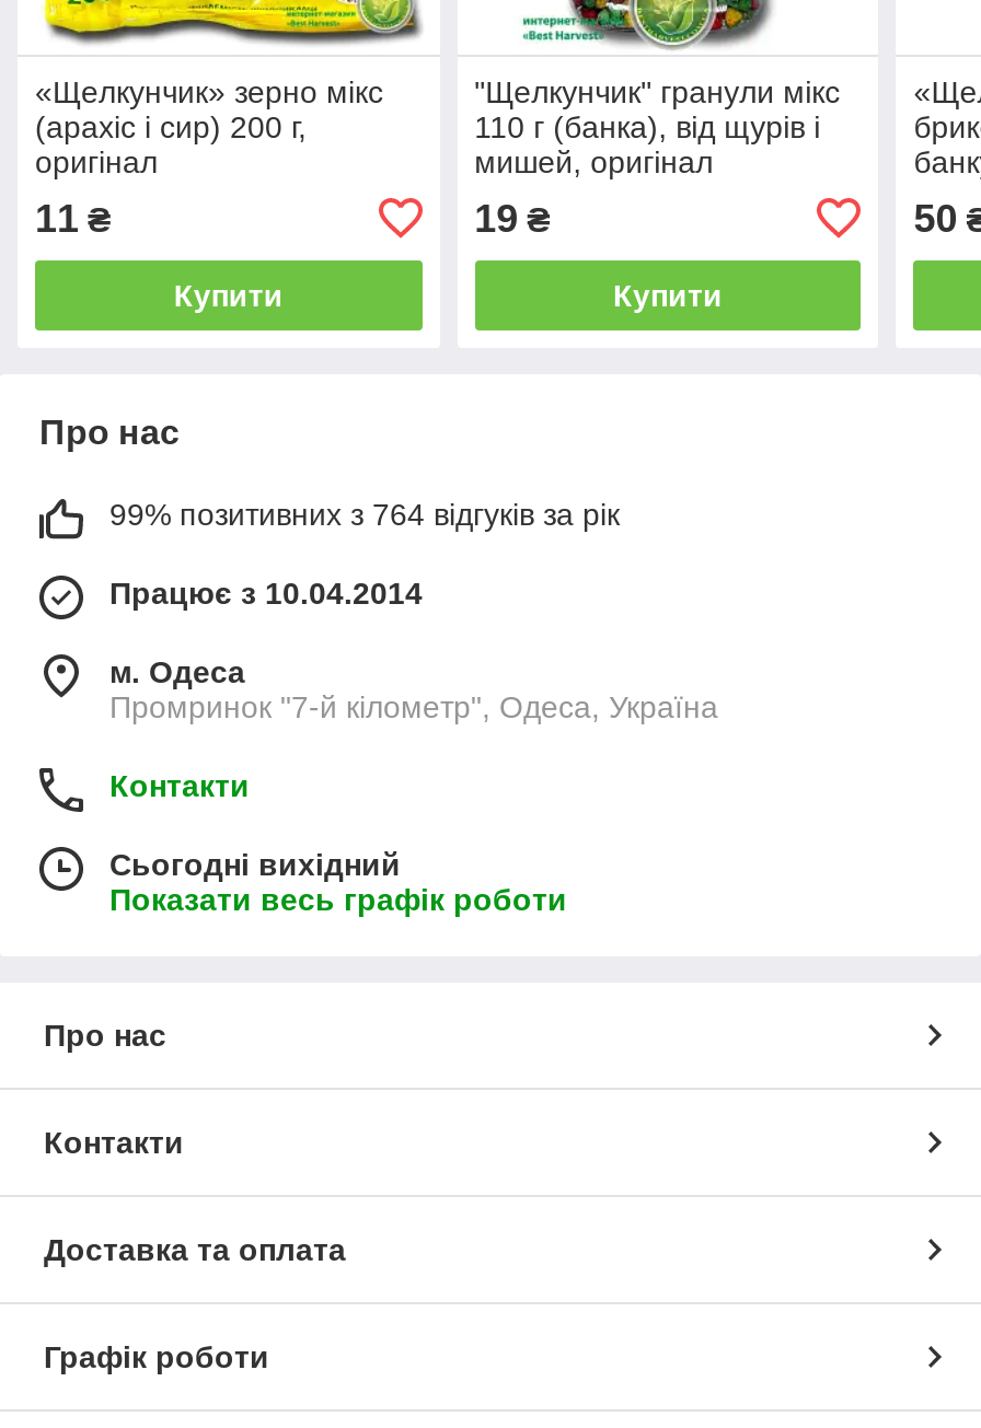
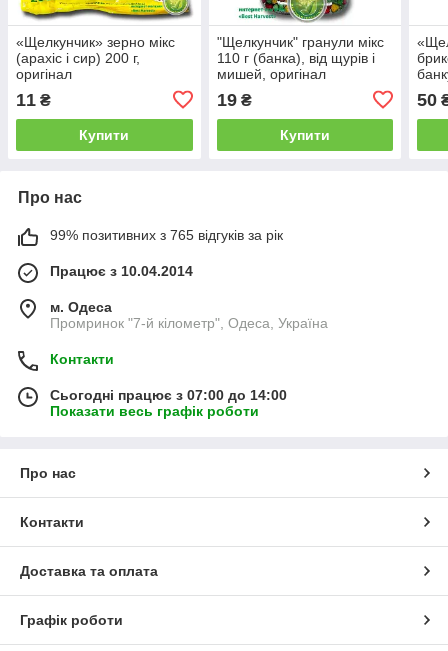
- 99% позитивних з 764 відгуків за рік
+ 99% позитивних з 765 відгуків за рік

- Сьогодні вихідний
+ Сьогодні працює з 07:00 до 14:00
